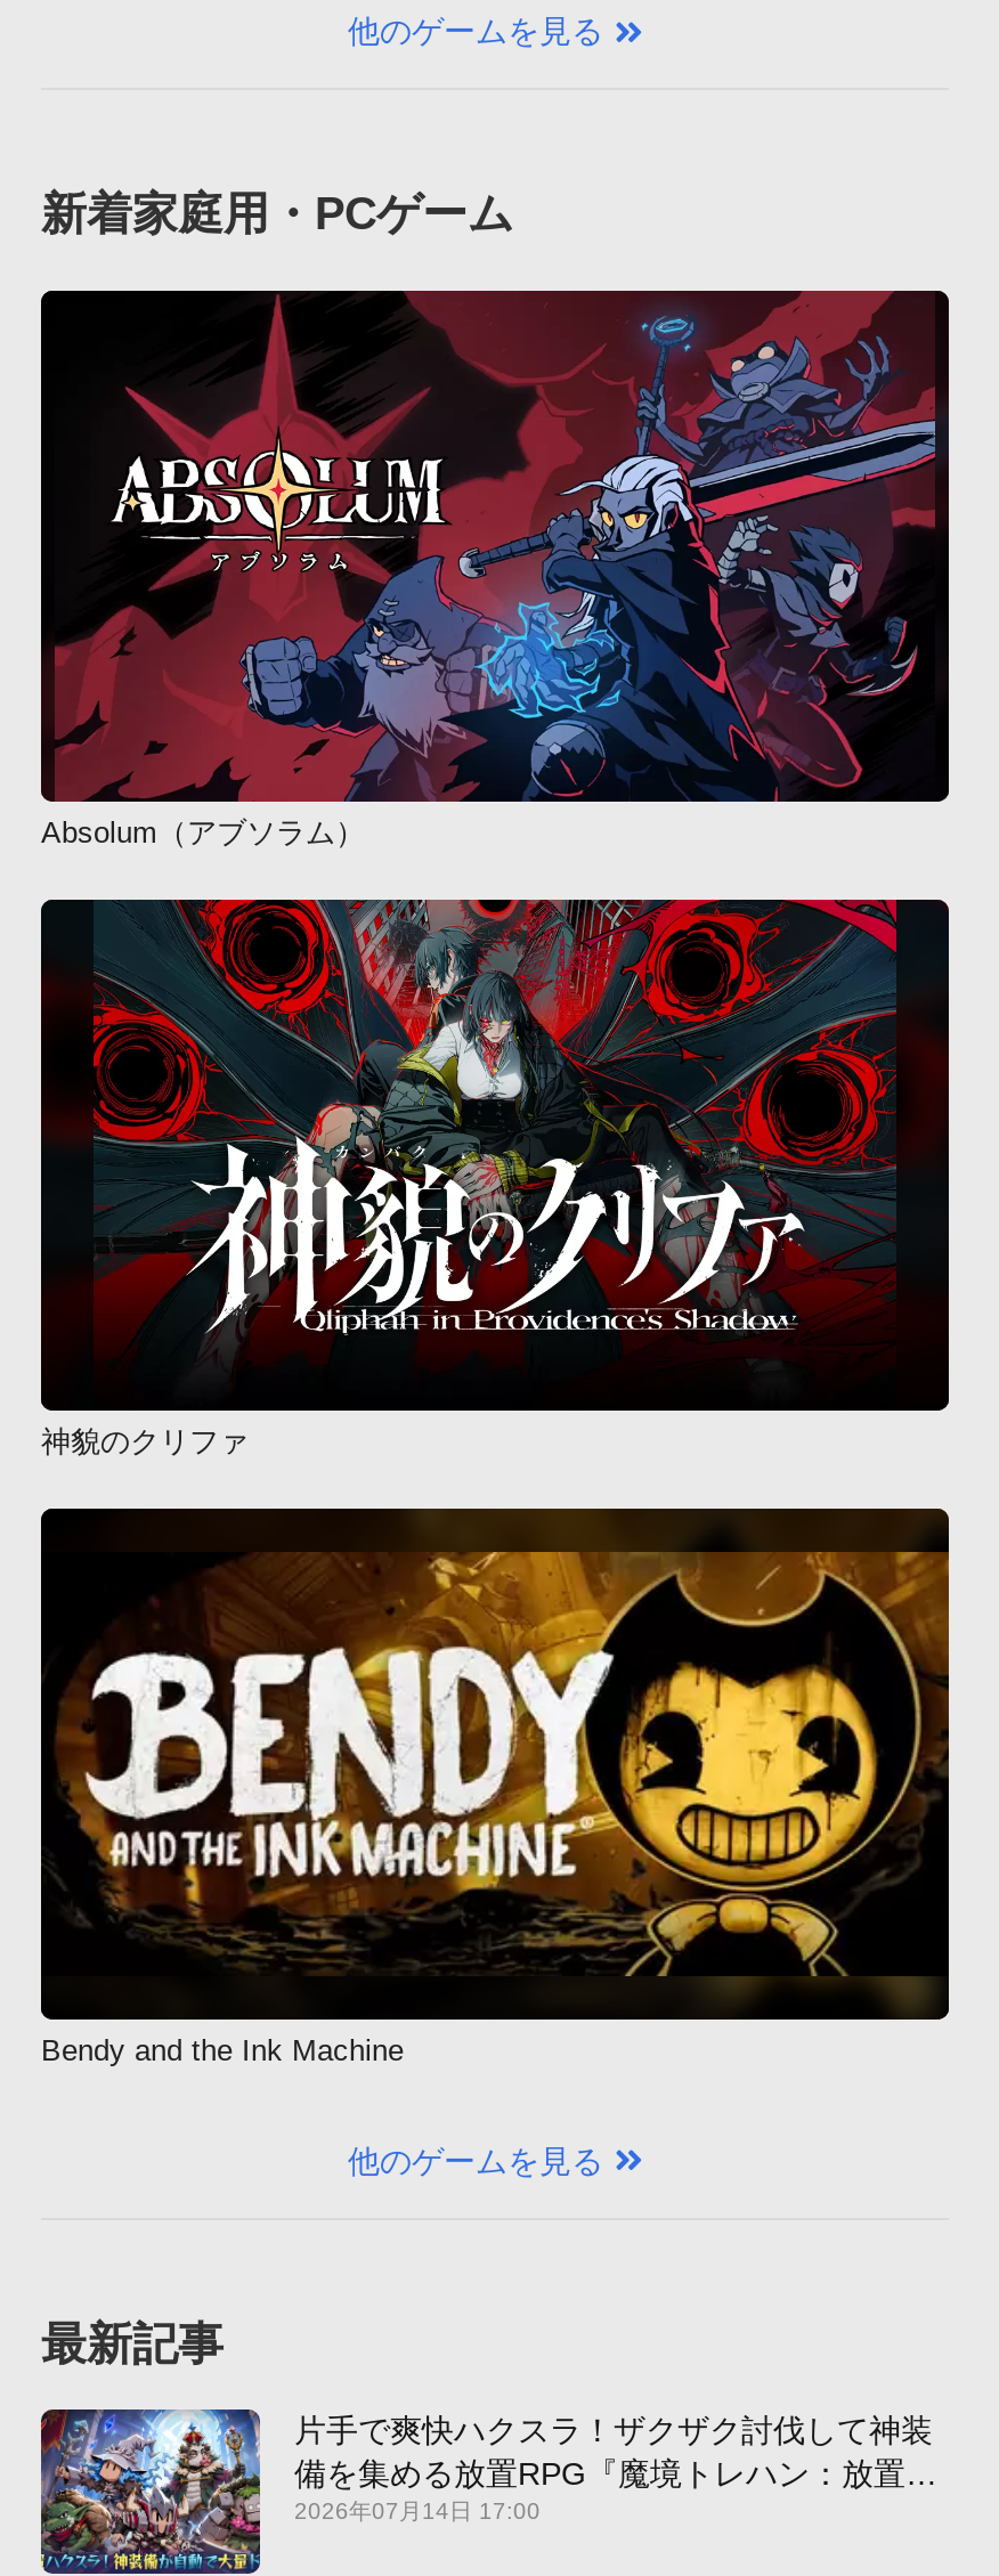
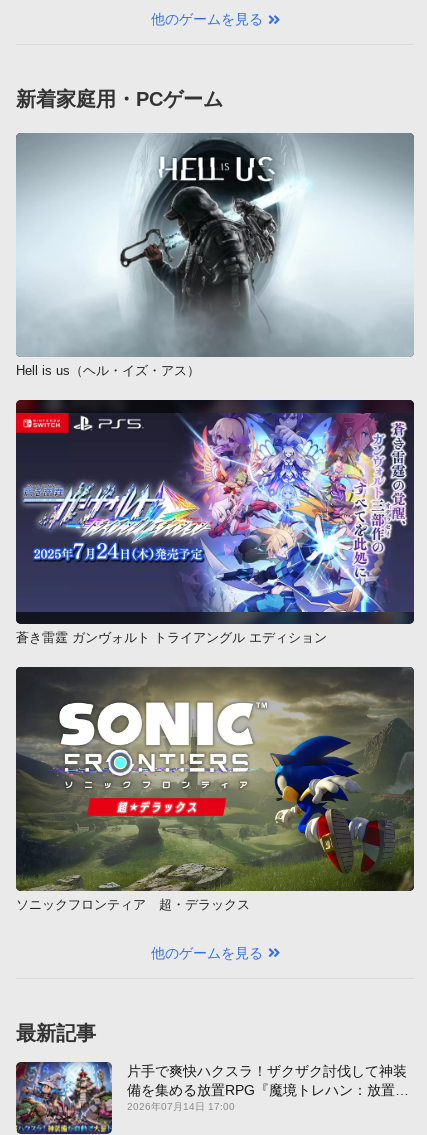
- [image]
- Absolum（アブソラム）
+ [image]
+ Hell is us（ヘル・イズ・アス）

- [image]
- 神貌のクリファ
+ [image]
+ 蒼き雷霆 ガンヴォルト トライアングル エディション

- [image]
- Bendy and the Ink Machine
+ [image]
+ ソニックフロンティア 超・デラックス
